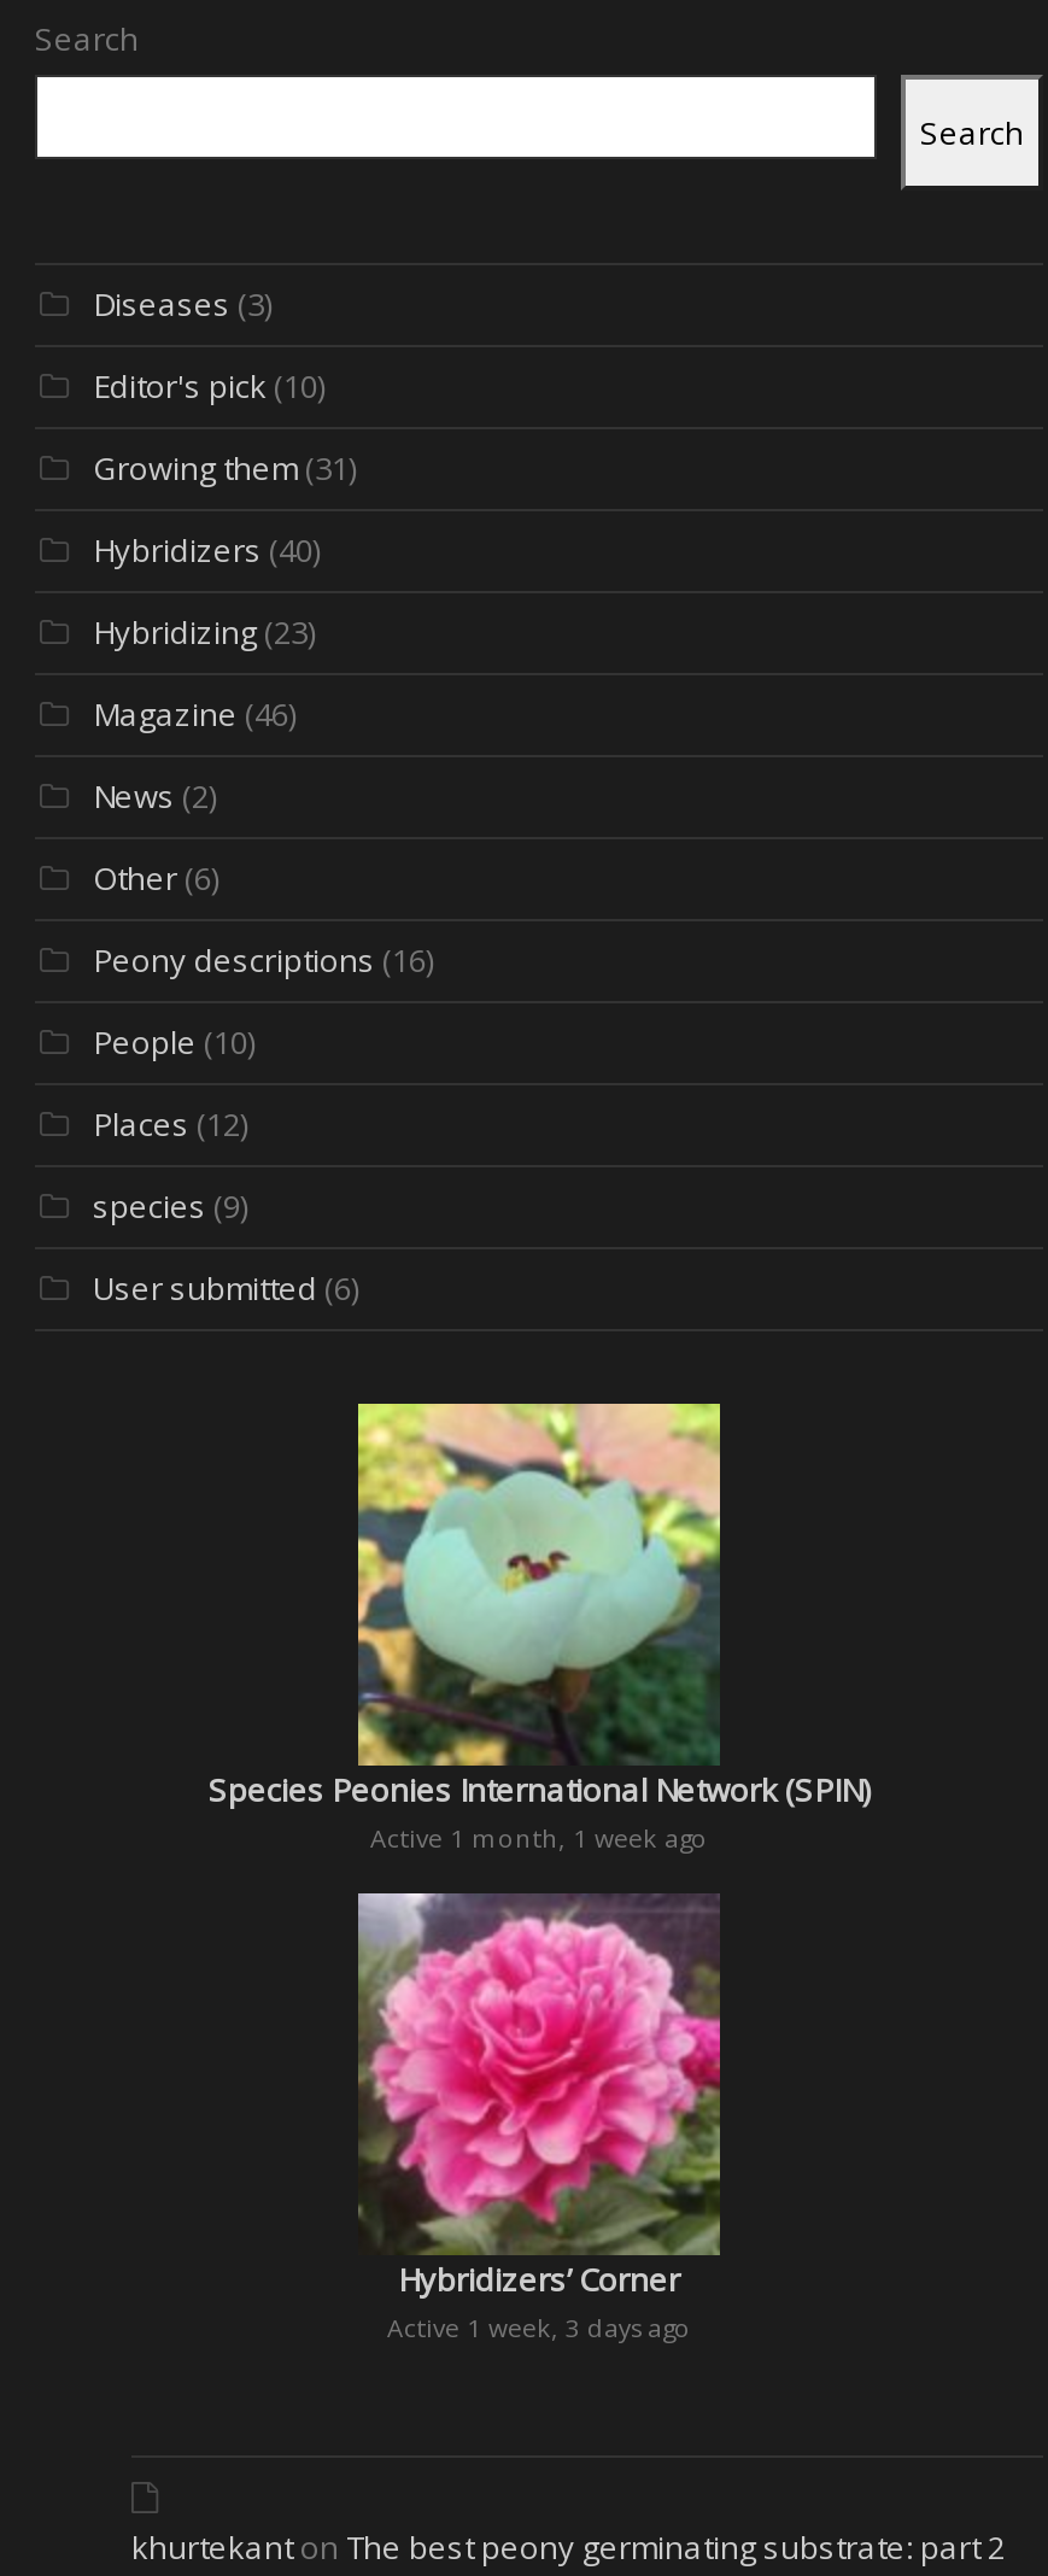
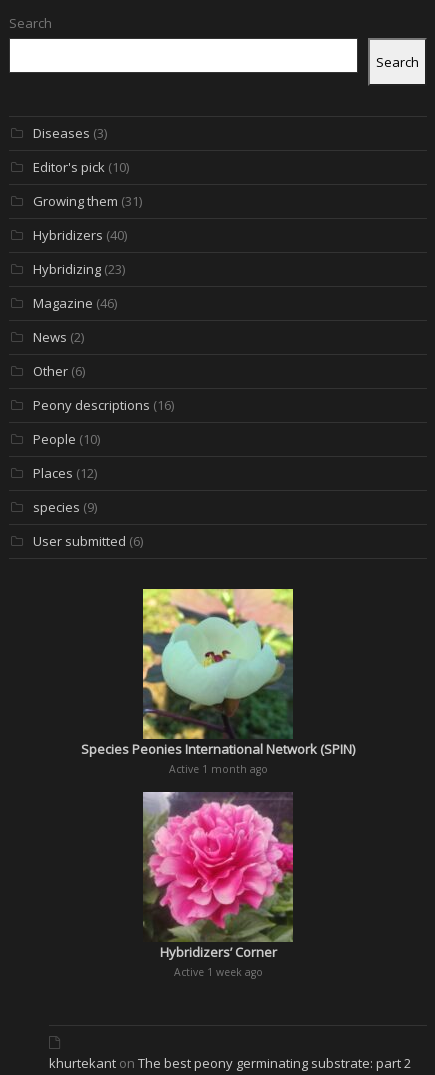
- Active 1 month, 1 week ago
+ Active 1 month ago

- Active 1 week, 3 days ago
+ Active 1 week ago
